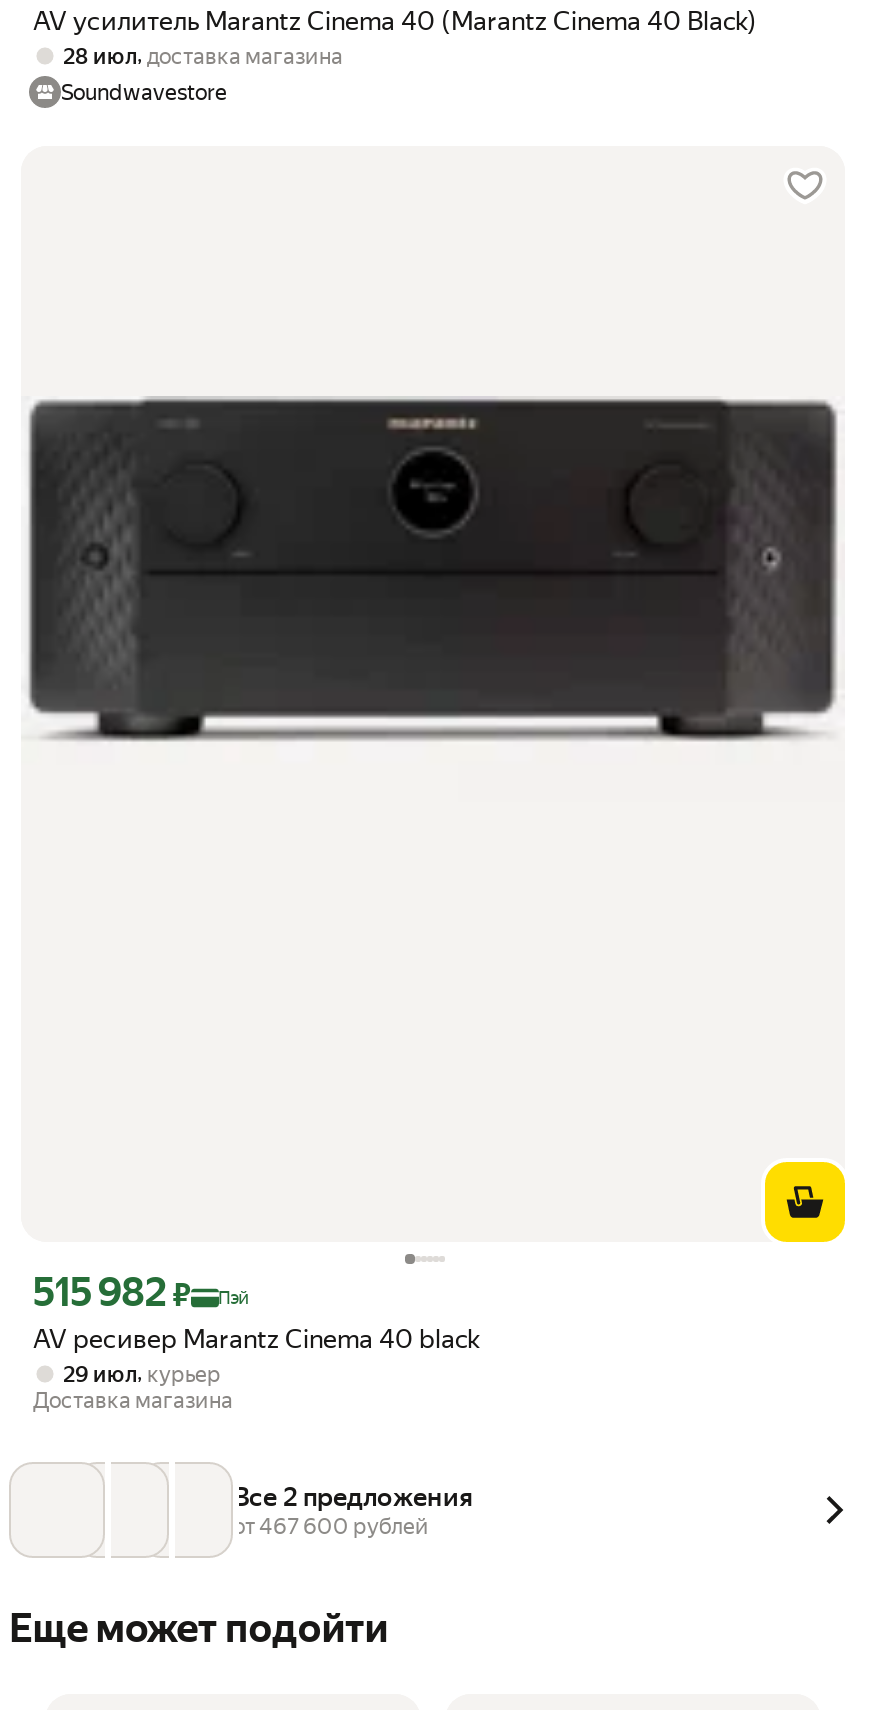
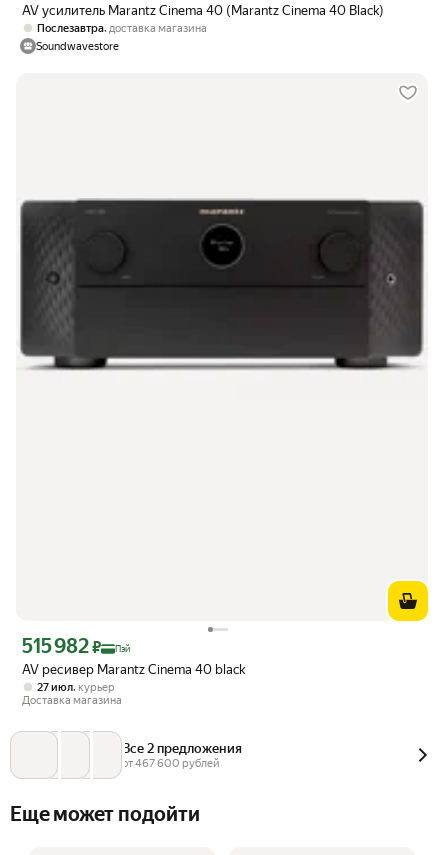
- 28 июл, доставка магазина
+ Послезавтра, доставка магазина

- 29 июл, курьер
+ 27 июл, курьер
